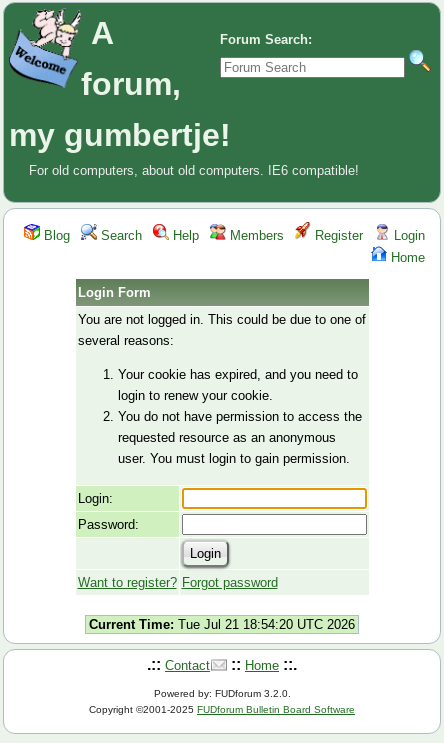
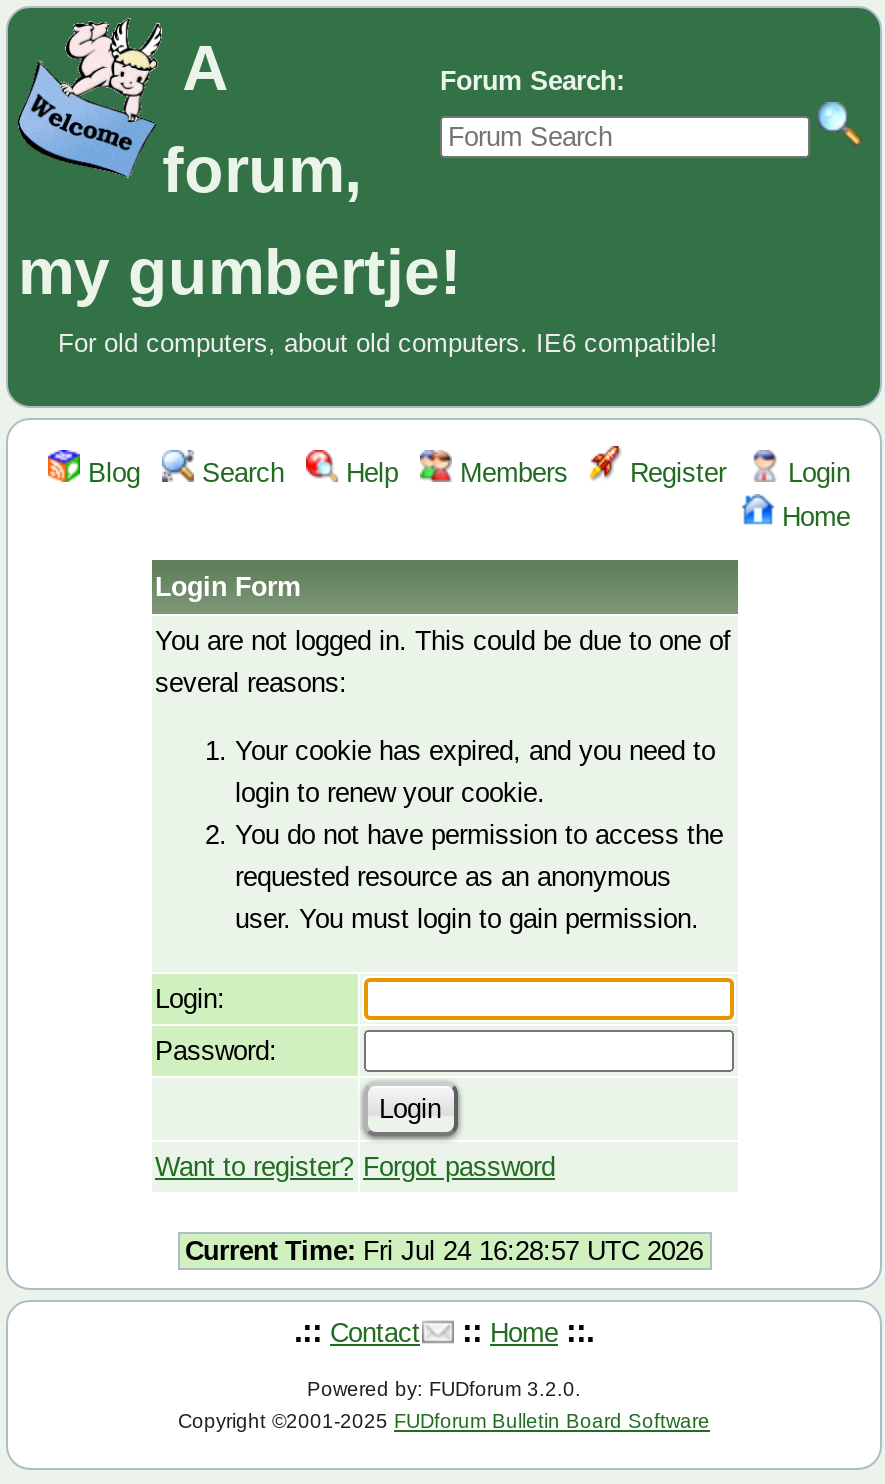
- Current Time: Tue Jul 21 18:54:20 UTC 2026
+ Current Time: Fri Jul 24 16:28:57 UTC 2026
